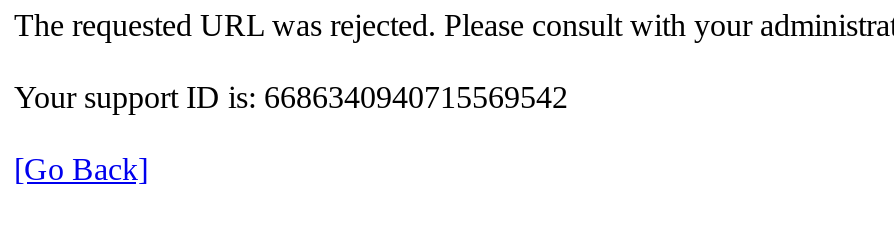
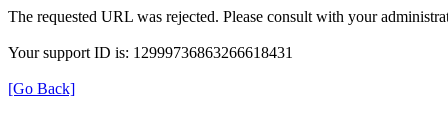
- Your support ID is: 6686340940715569542
+ Your support ID is: 12999736863266618431
